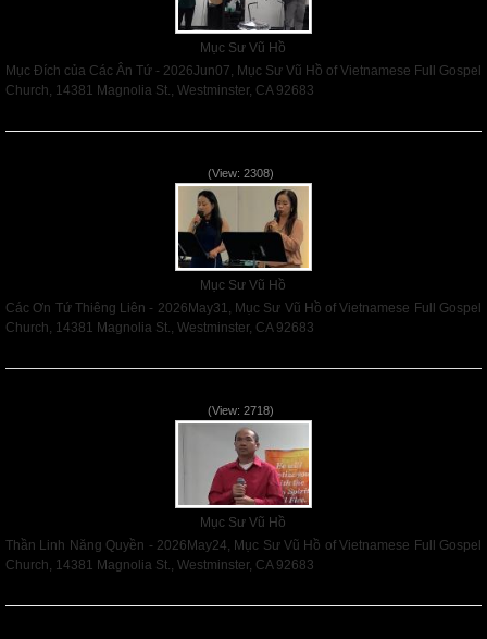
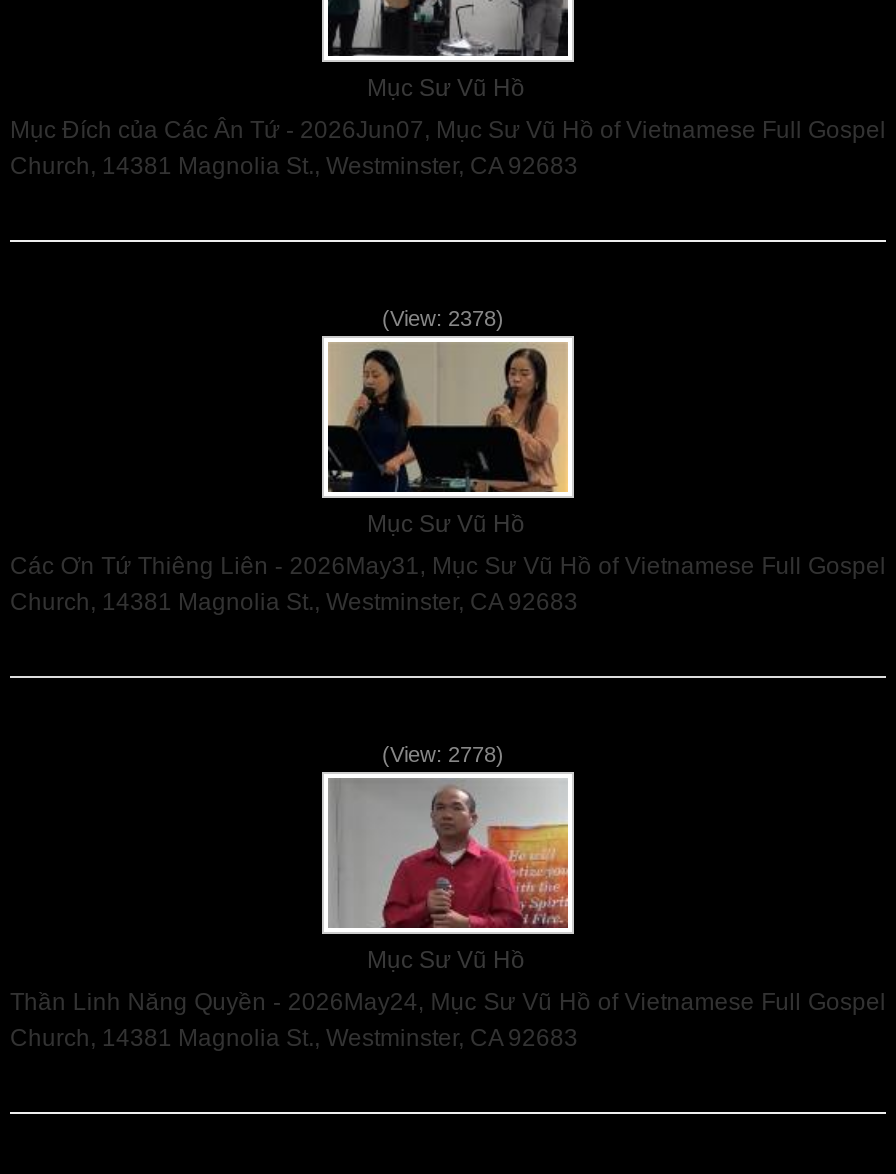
- (View: 2308)
+ (View: 2378)

- (View: 2718)
+ (View: 2778)
